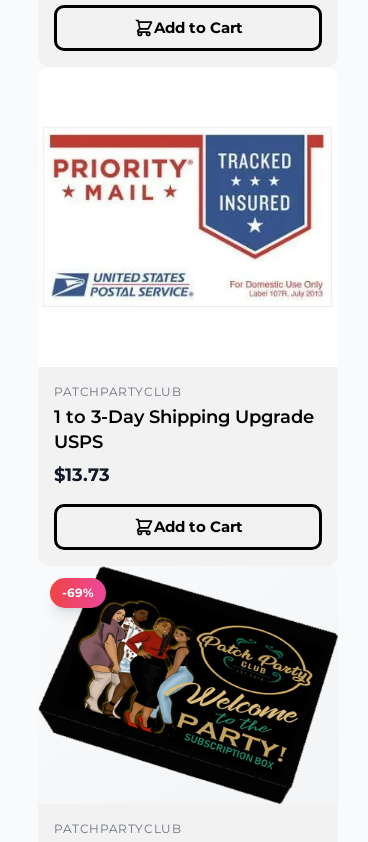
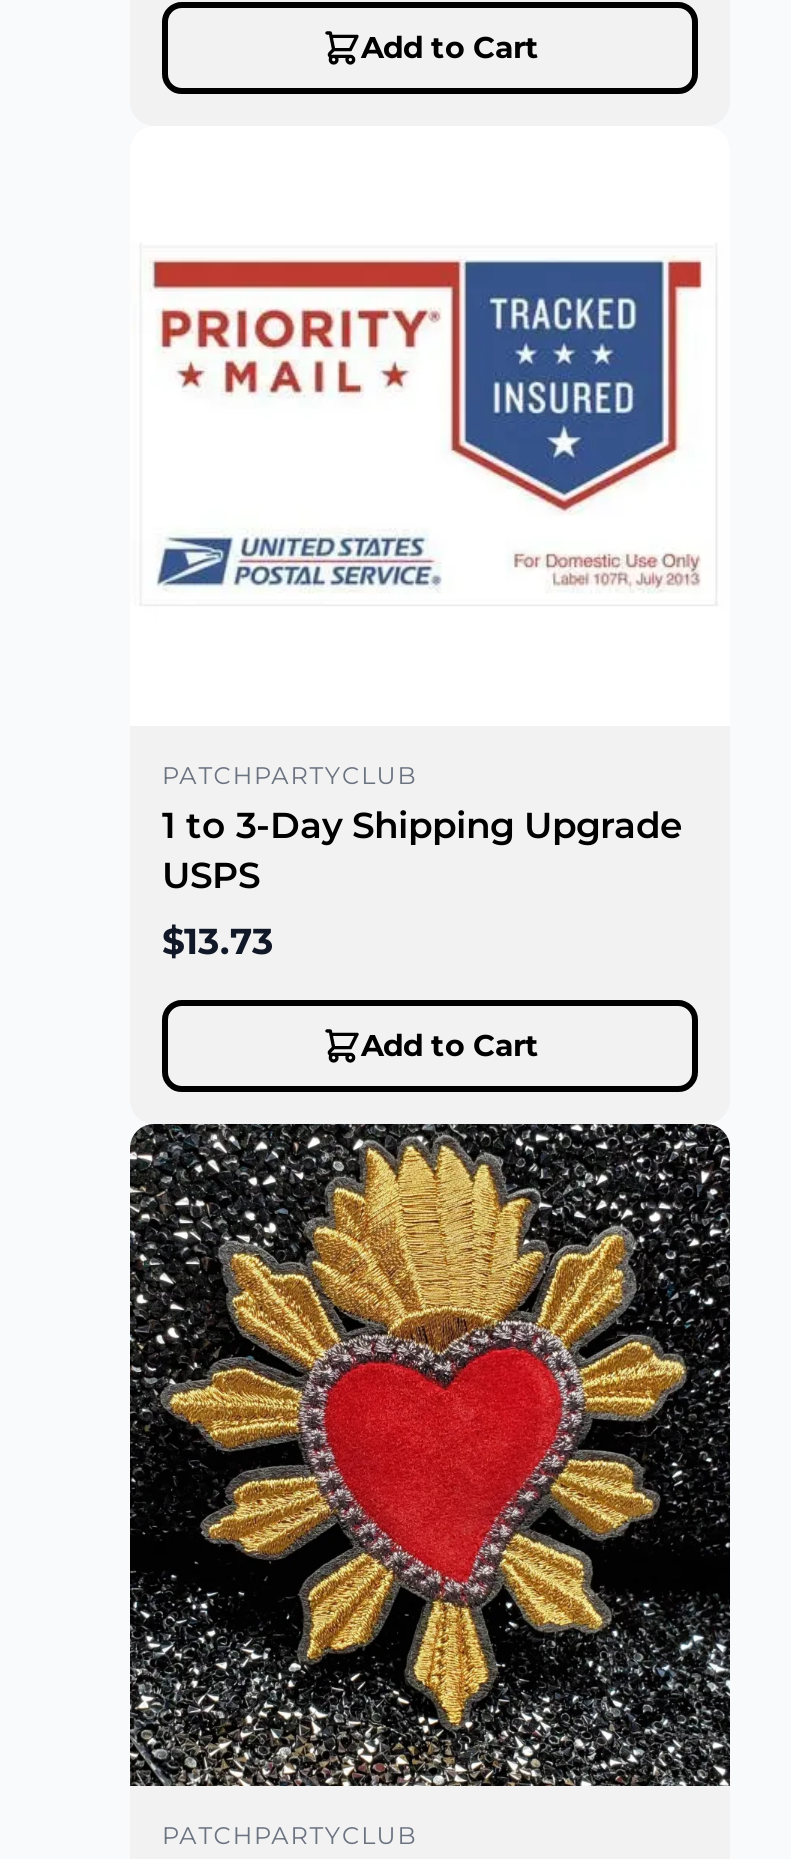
- [image]
+ [image]

- -69%
